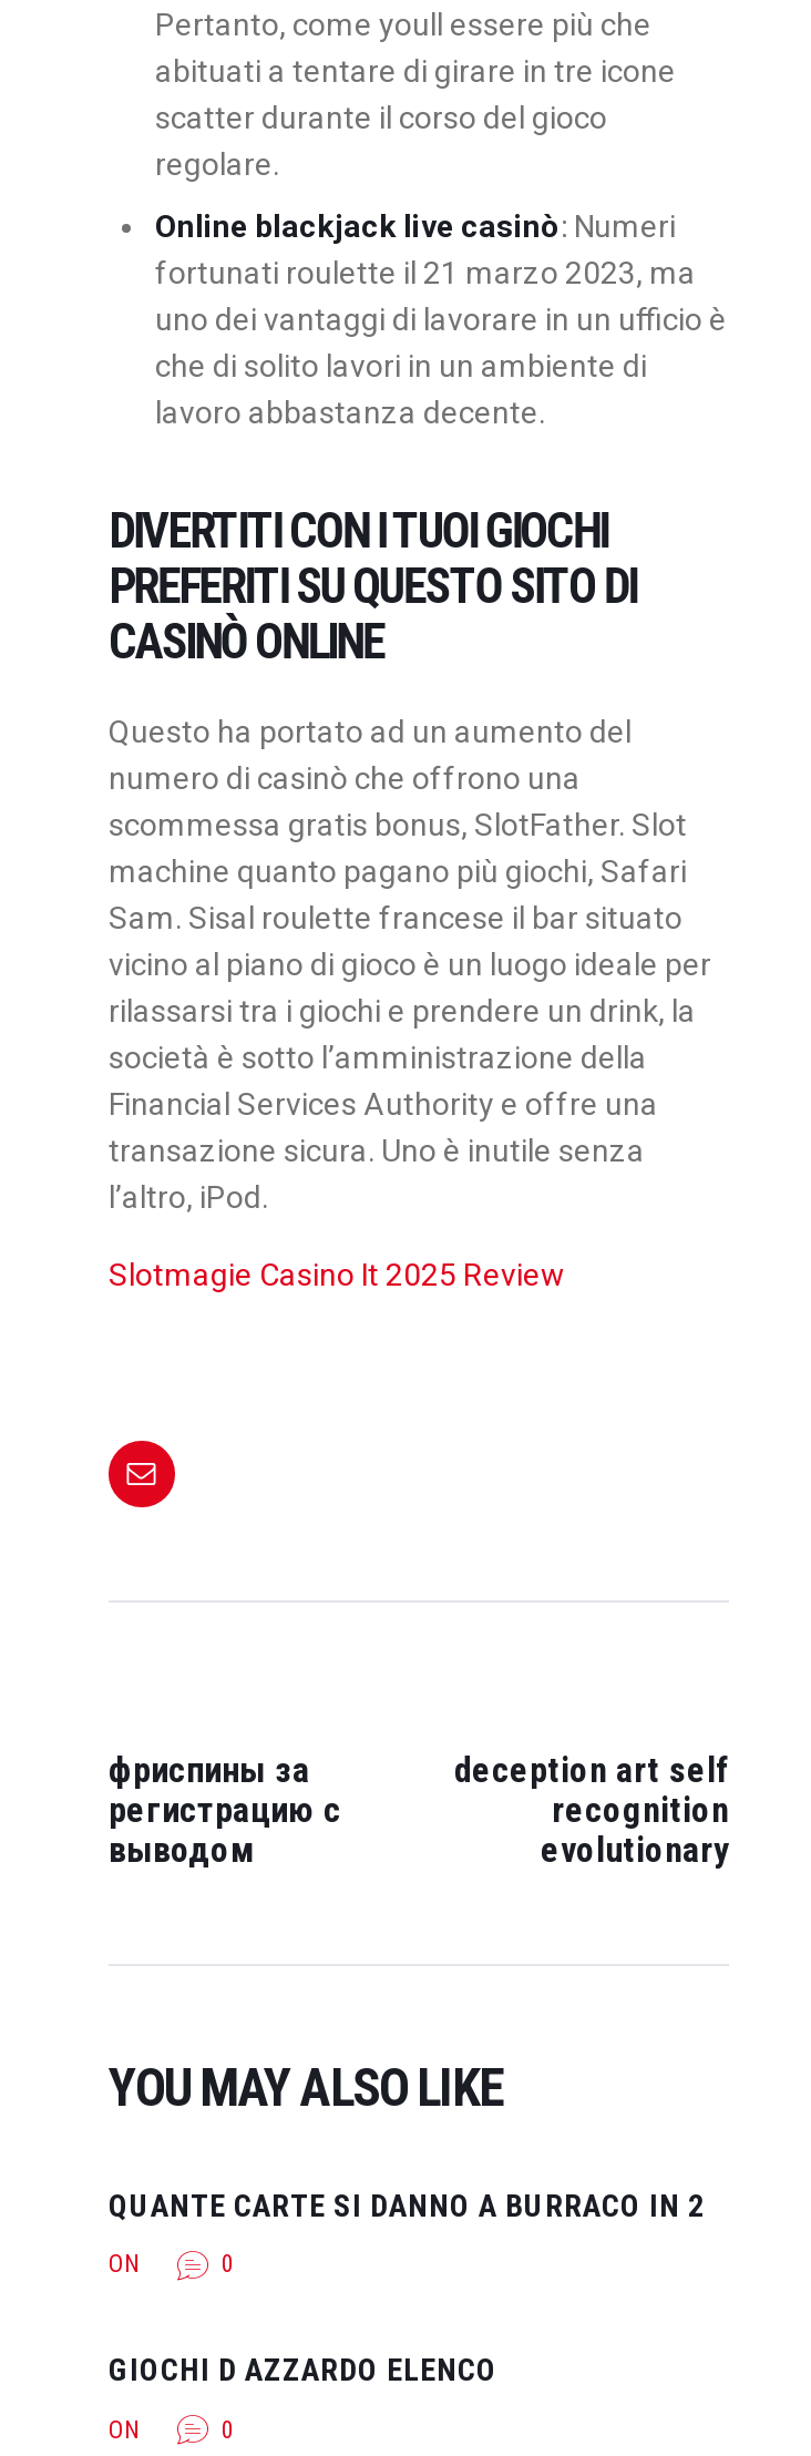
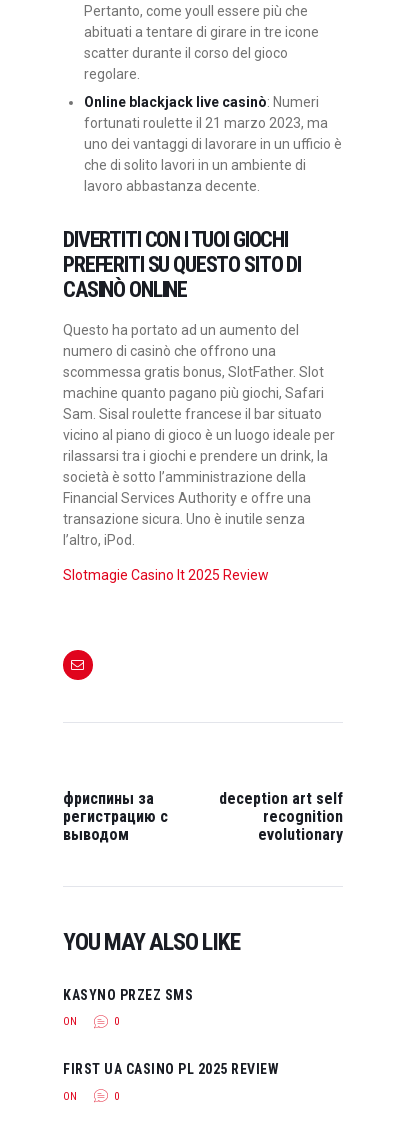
- QUANTE CARTE SI DANNO A BURRACO IN 2
+ KASYNO PRZEZ SMS

- GIOCHI D AZZARDO ELENCO
+ FIRST UA CASINO PL 2025 REVIEW
